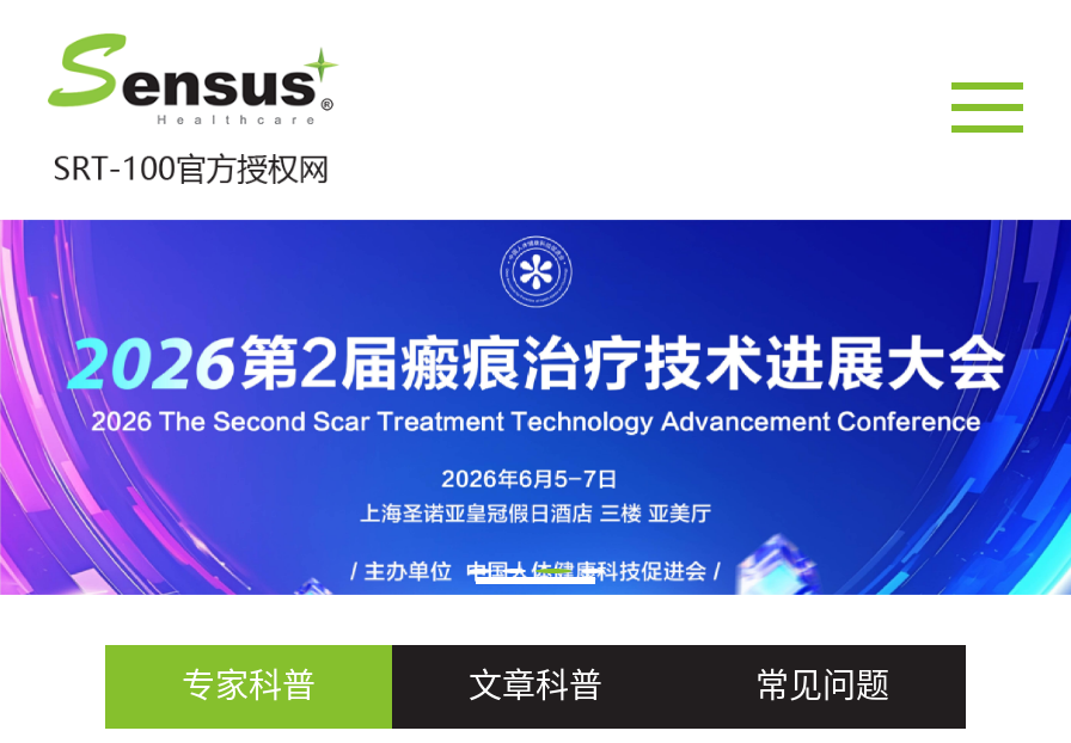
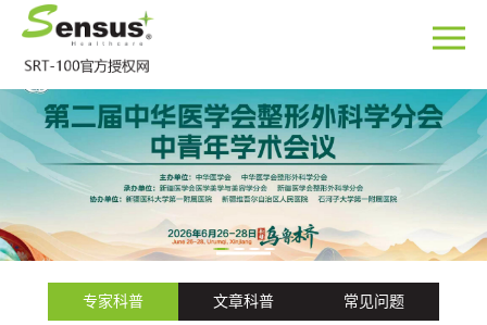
- [image]
+ [image]
